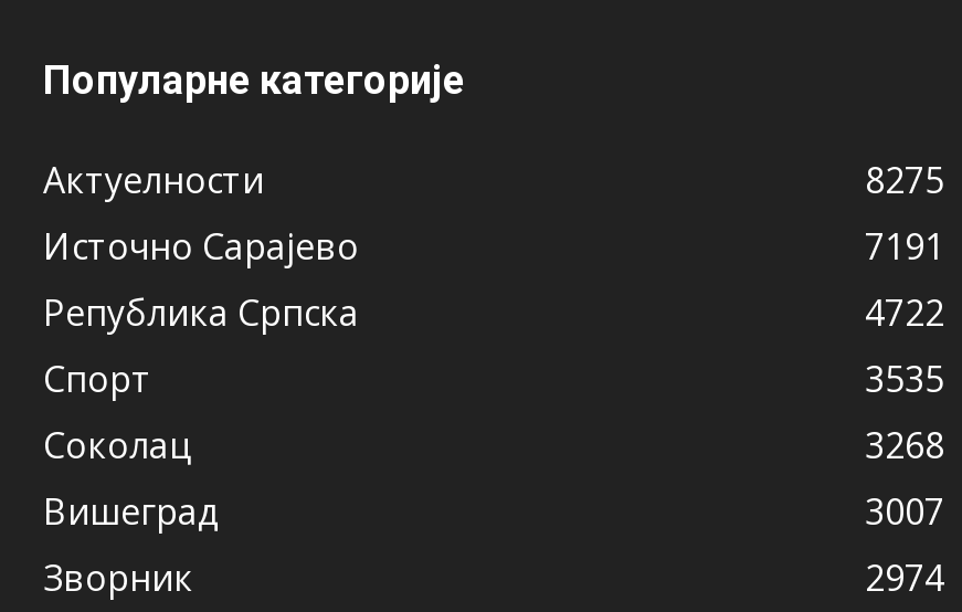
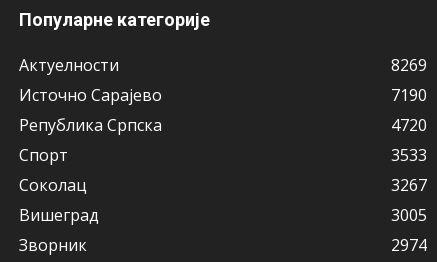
- 8275
+ 8269

- 7191
+ 7190

- 4722
+ 4720

- 3535
+ 3533

- 3268
+ 3267

- 3007
+ 3005
